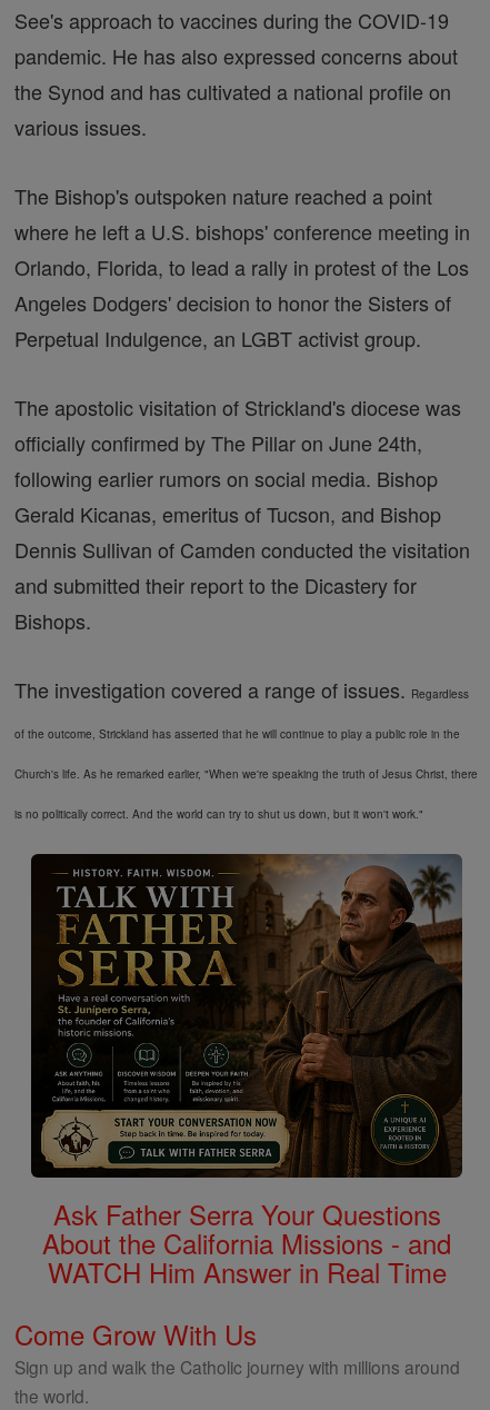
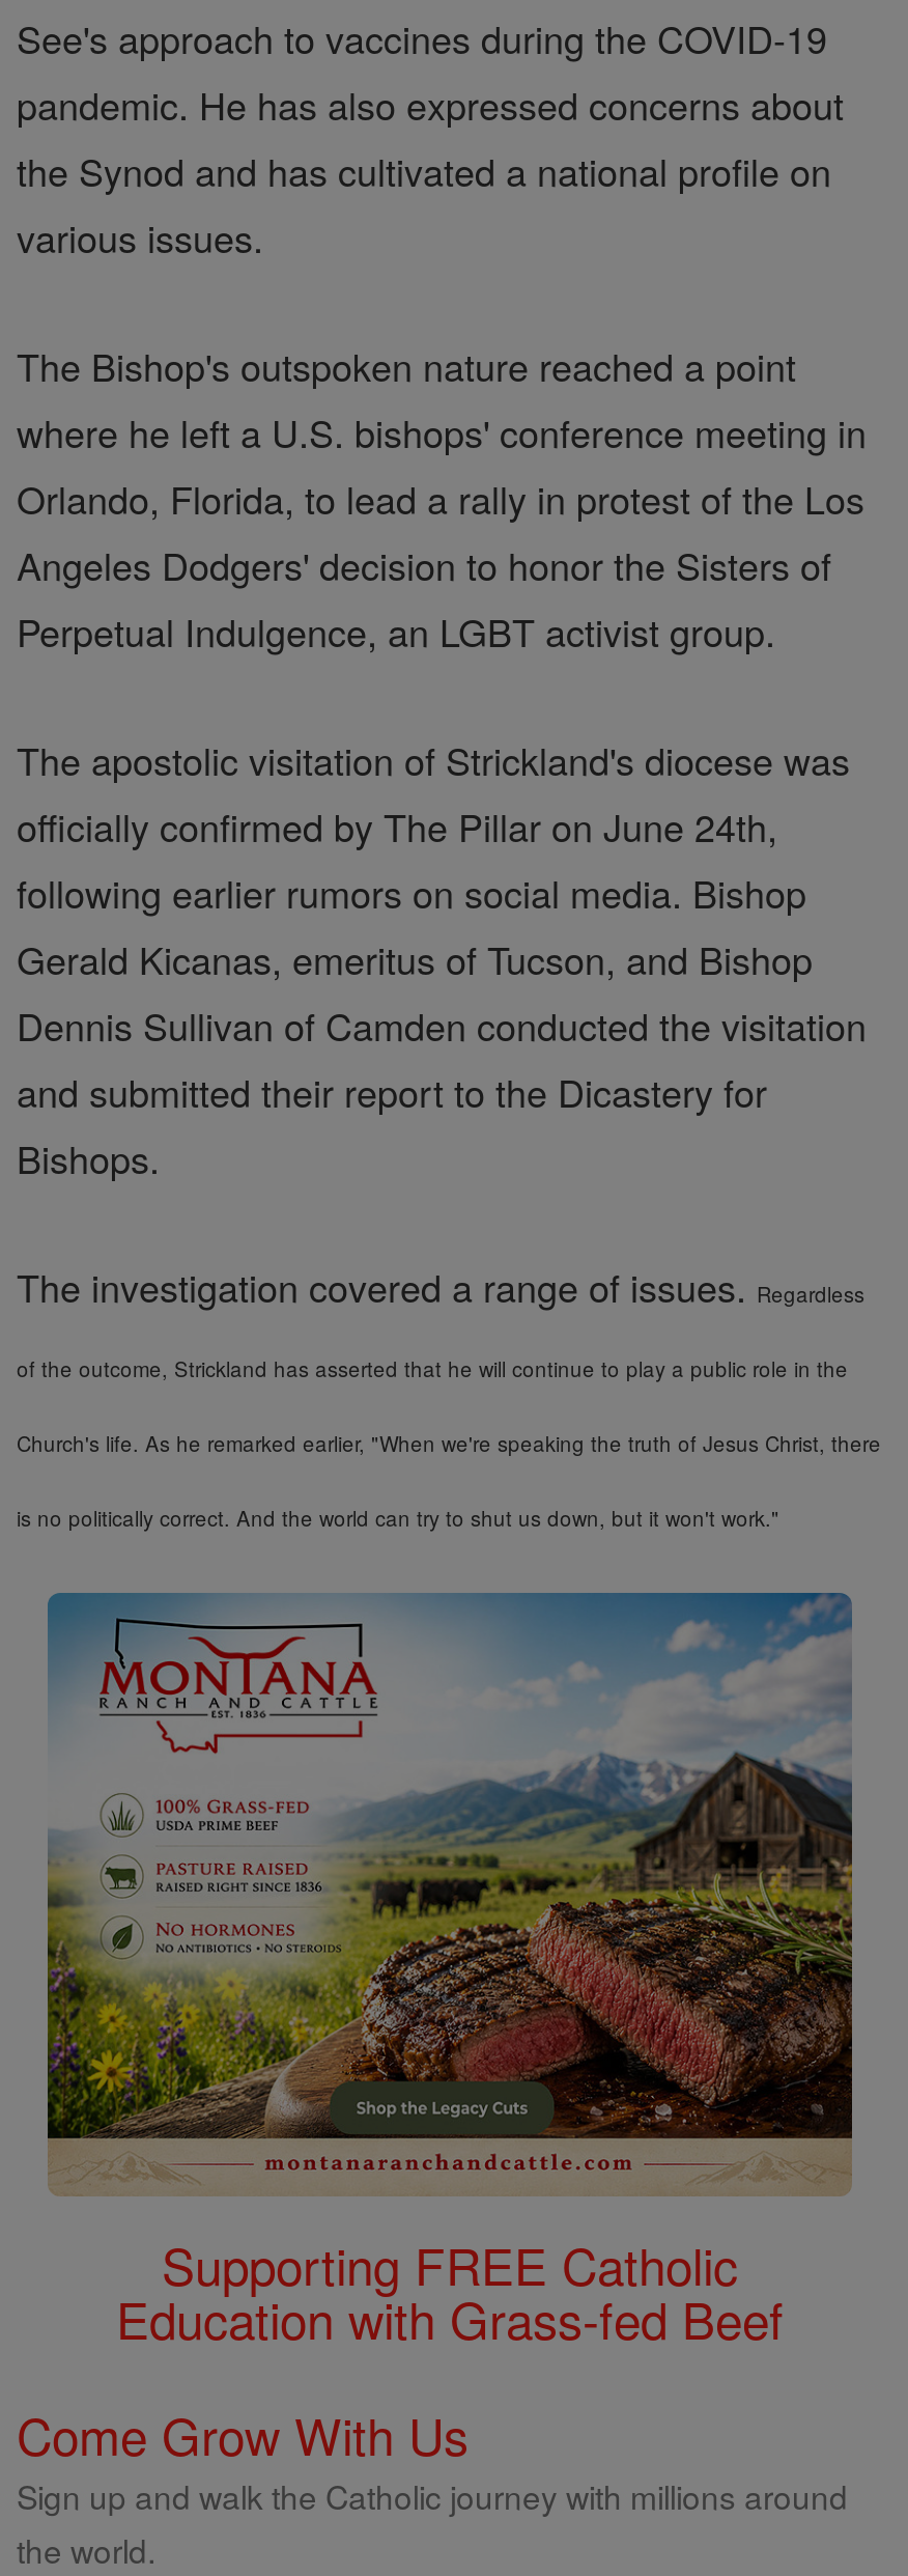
- [image]
- Ask Father Serra Your Questions
- About the California Missions - and
- WATCH Him Answer in Real Time
+ [image]
+ Supporting FREE Catholic
+ Education with Grass-fed Beef
